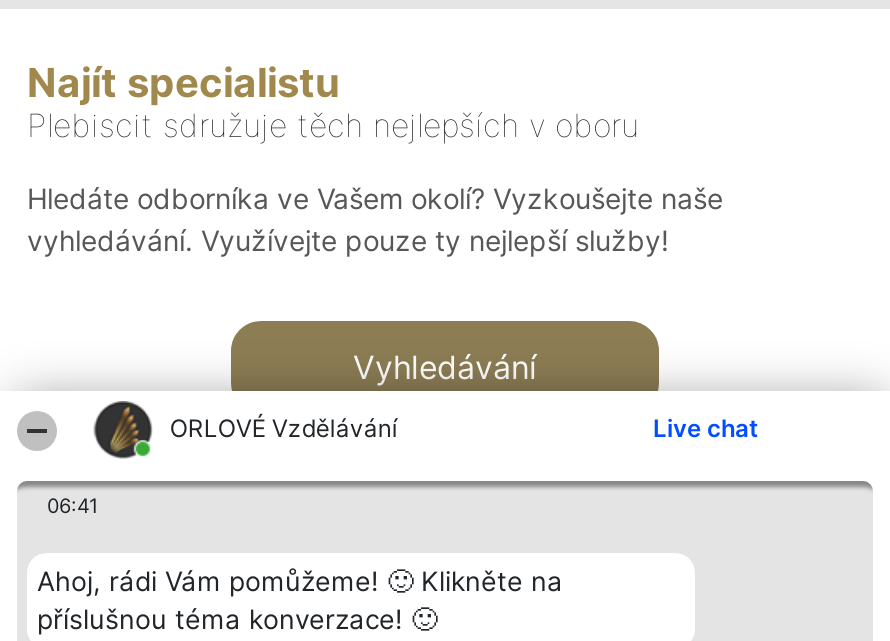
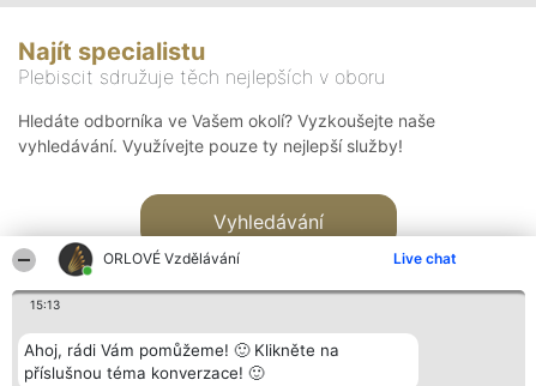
- 06:41
+ 15:13
